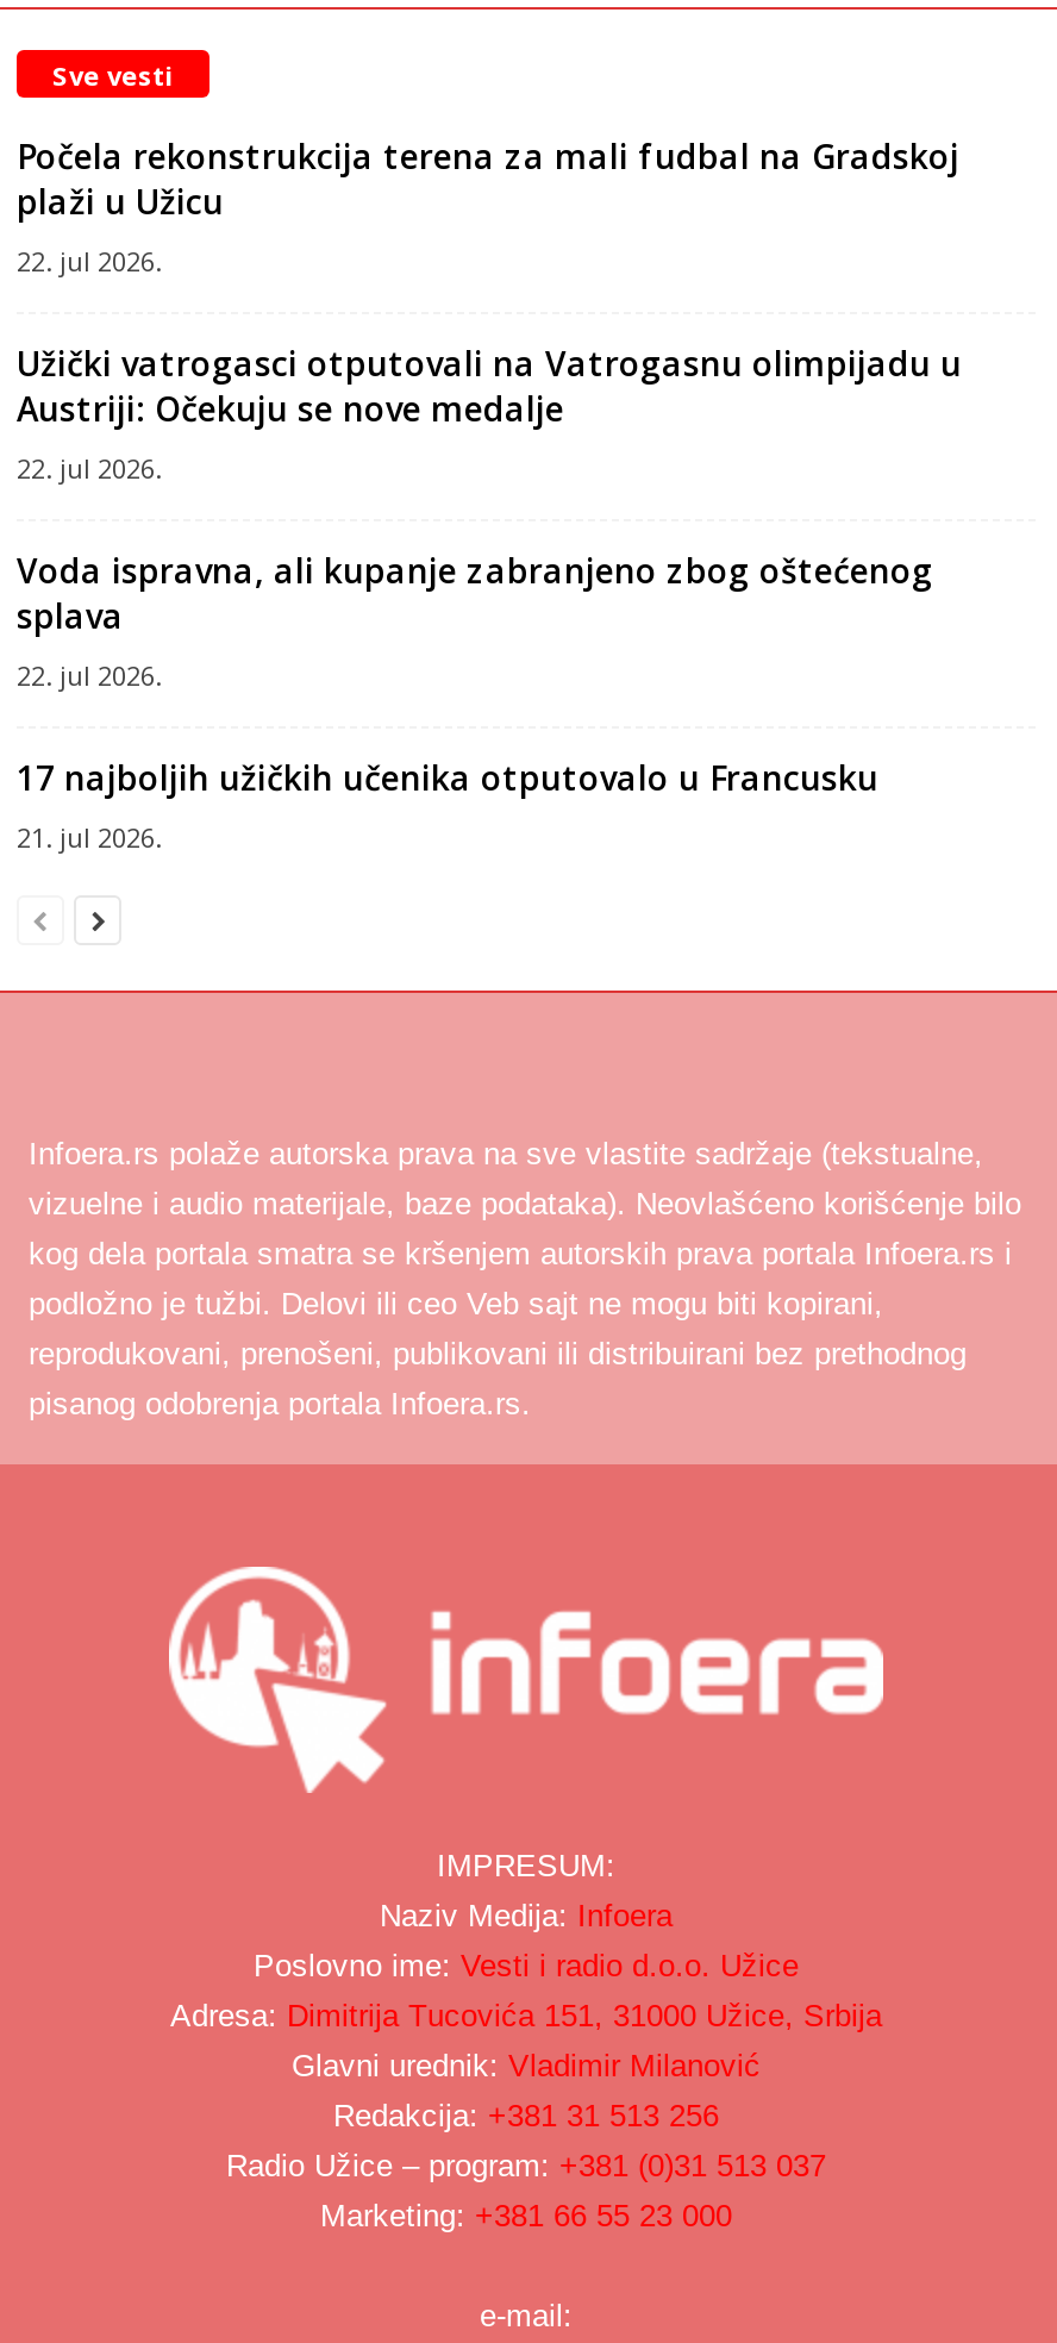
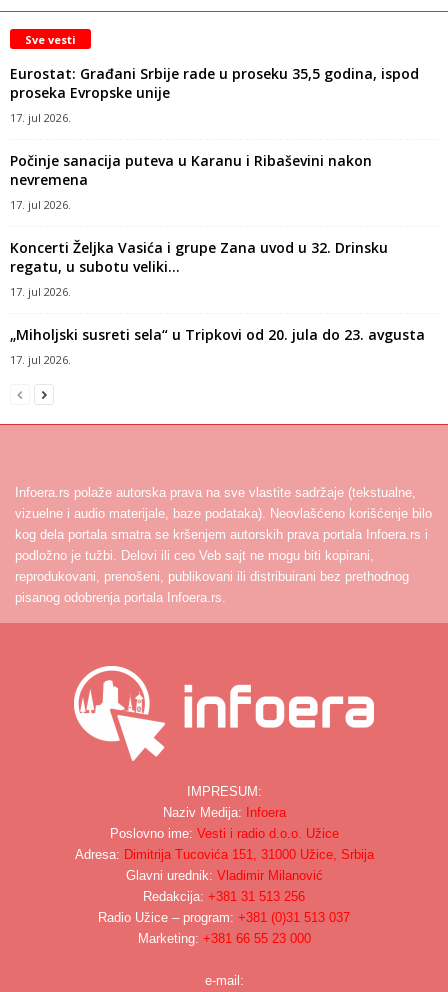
- Počela rekonstrukcija terena za mali fudbal na Gradskoj
- plaži u Užicu
- 22. jul 2026.
+ Eurostat: Građani Srbije rade u proseku 35,5 godina, ispod
+ proseka Evropske unije
+ 17. jul 2026.

- Užički vatrogasci otputovali na Vatrogasnu olimpijadu u
- Austriji: Očekuju se nove medalje
- 22. jul 2026.
+ Počinje sanacija puteva u Karanu i Ribaševini nakon
+ nevremena
+ 17. jul 2026.

- Voda ispravna, ali kupanje zabranjeno zbog oštećenog
- splava
- 22. jul 2026.
+ Koncerti Željka Vasića i grupe Zana uvod u 32. Drinsku
+ regatu, u subotu veliki...
+ 17. jul 2026.

- 17 najboljih užičkih učenika otputovalo u Francusku
- 21. jul 2026.
+ „Miholjski susreti sela“ u Tripkovi od 20. jula do 23. avgusta
+ 17. jul 2026.
